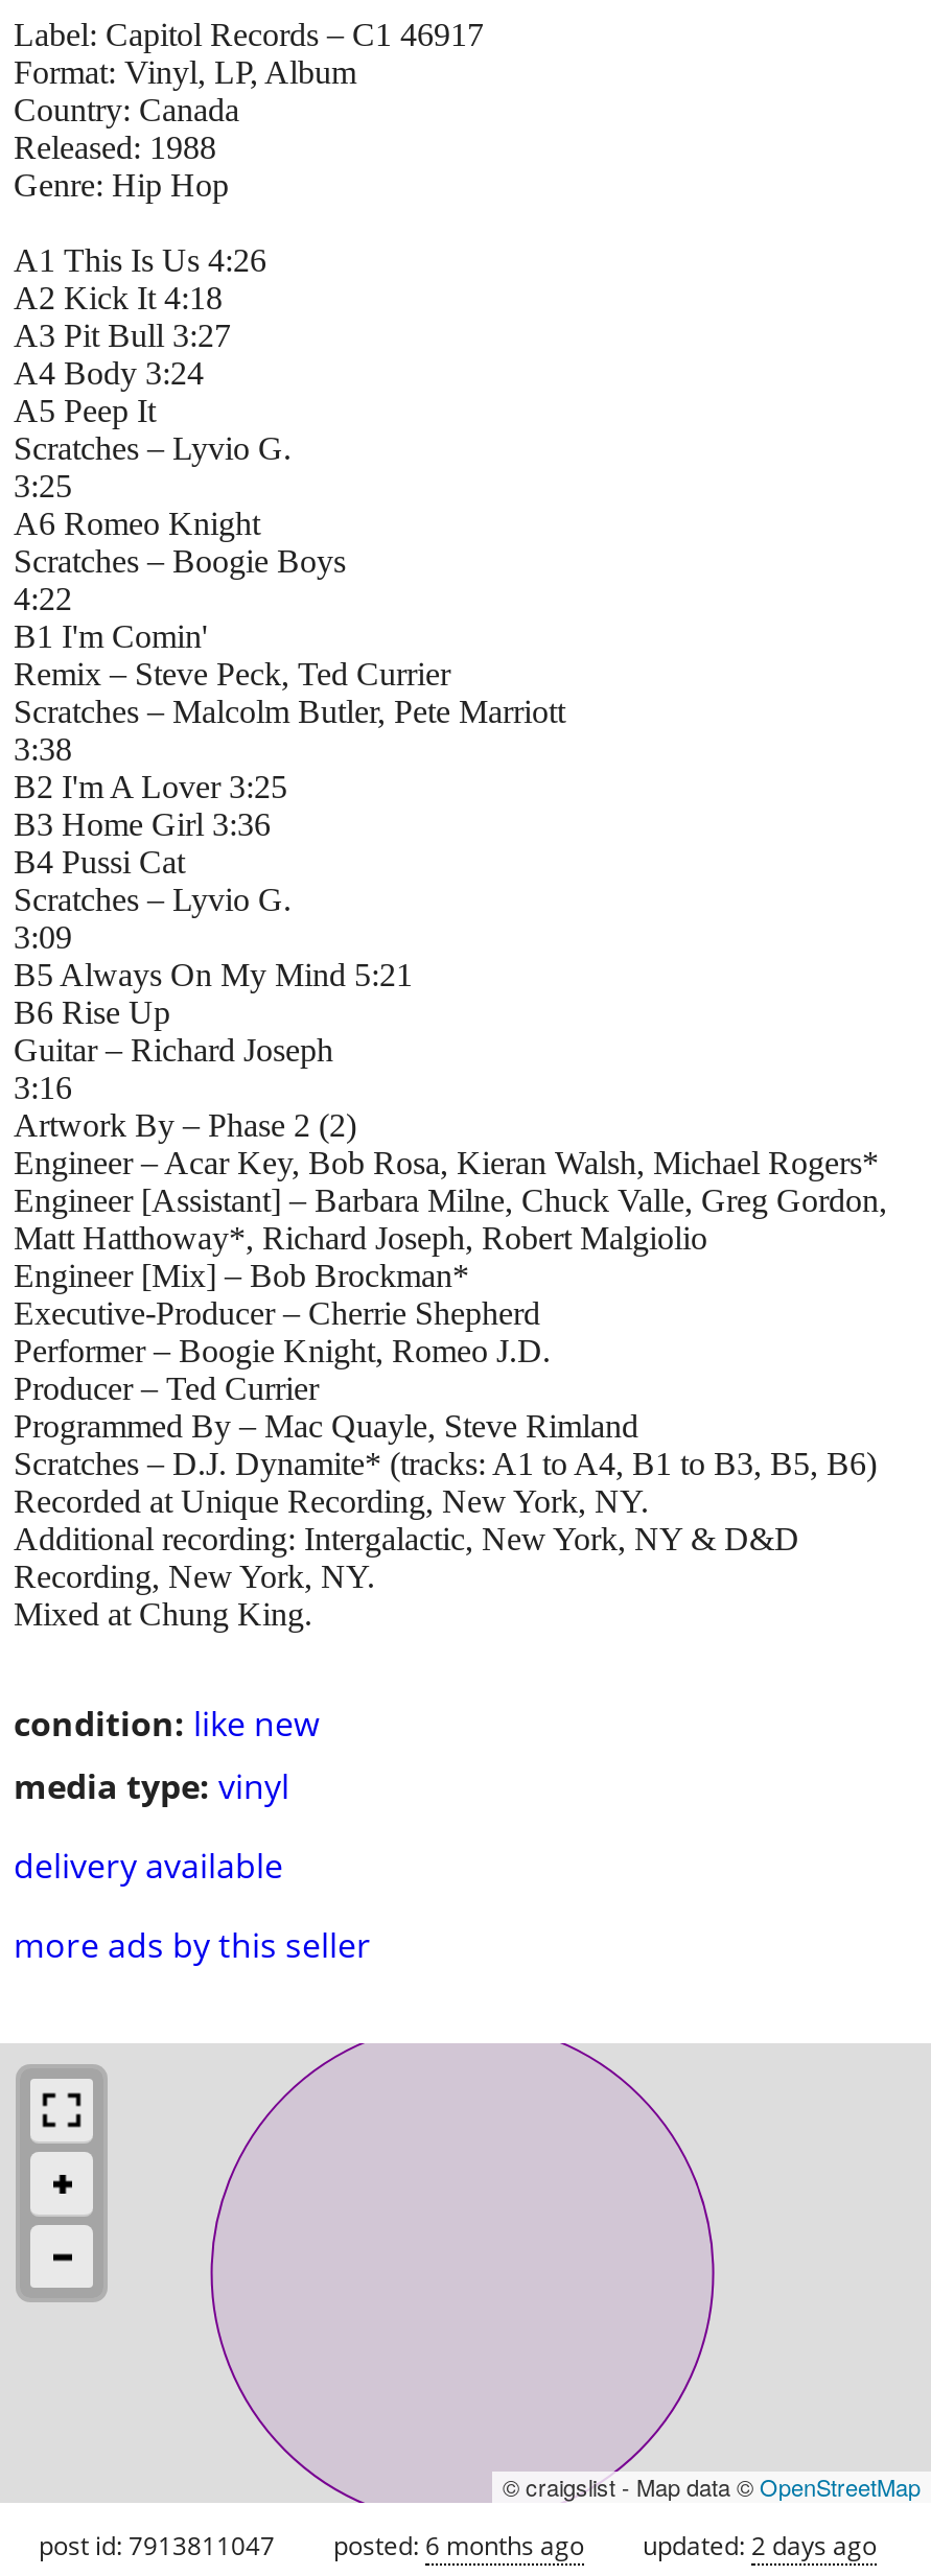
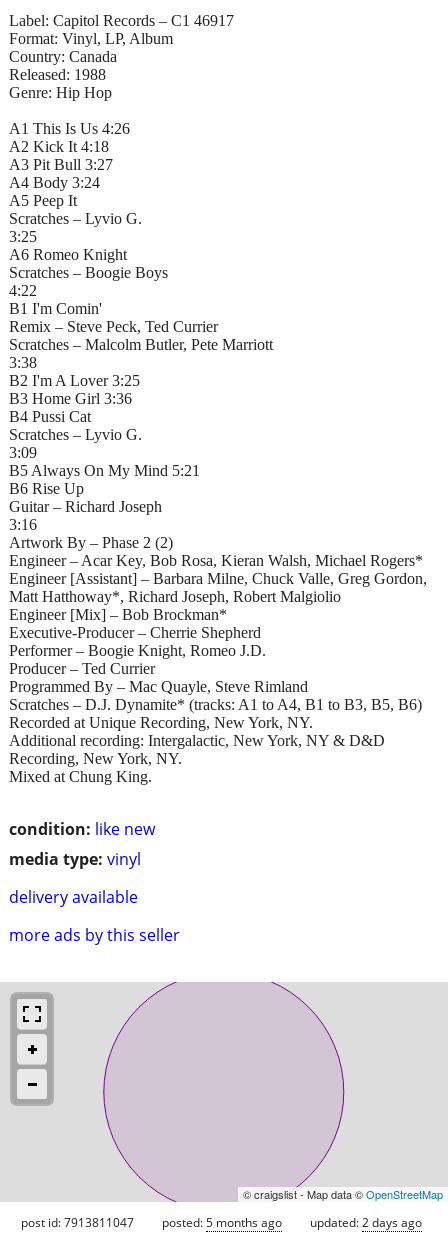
- posted: 6 months ago
+ posted: 5 months ago
